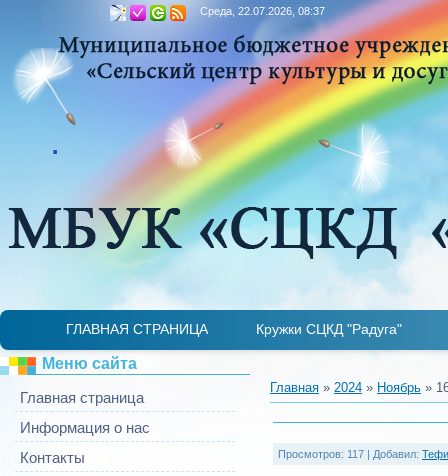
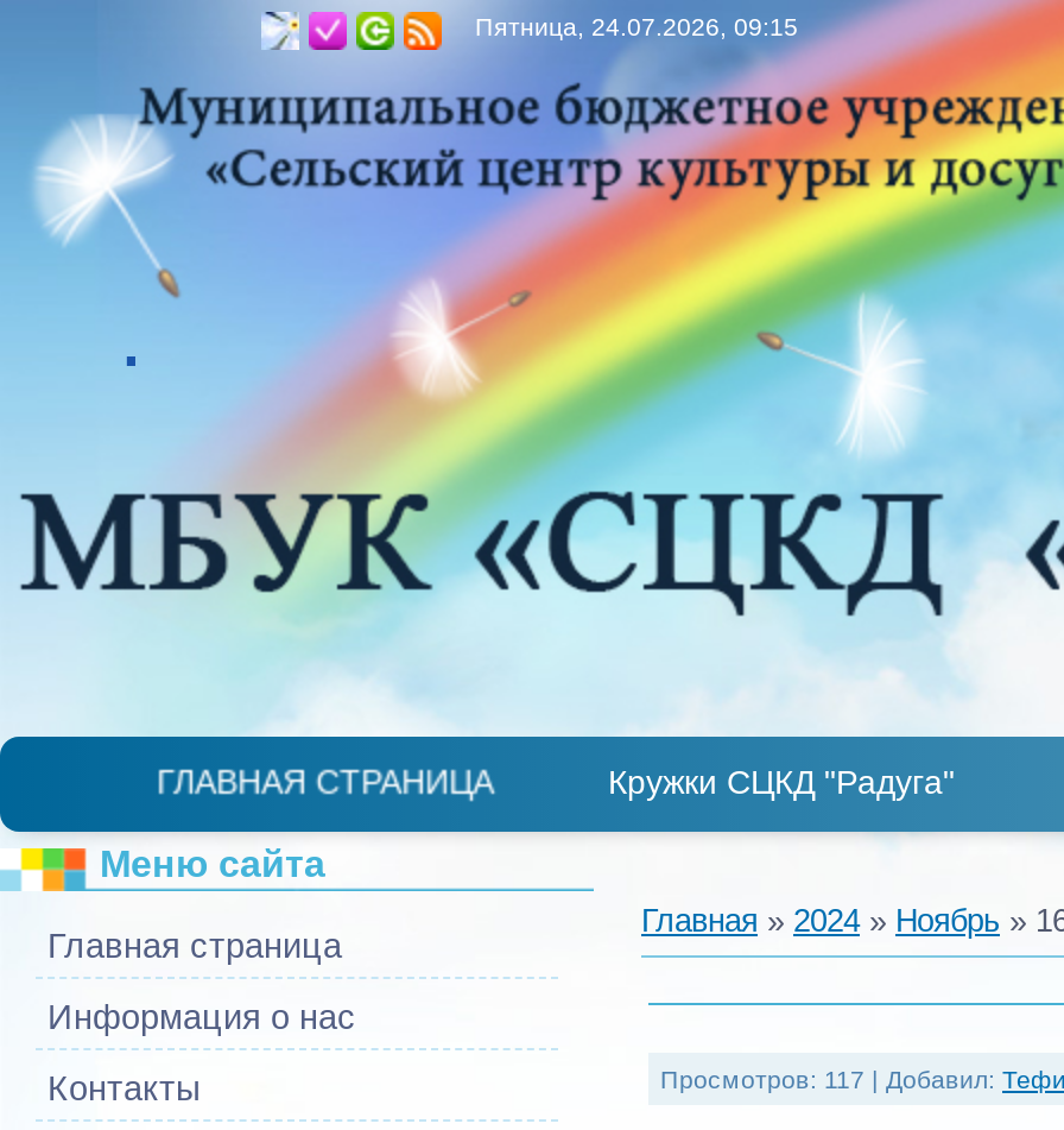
- Среда, 22.07.2026, 08:37
+ Пятница, 24.07.2026, 09:15
